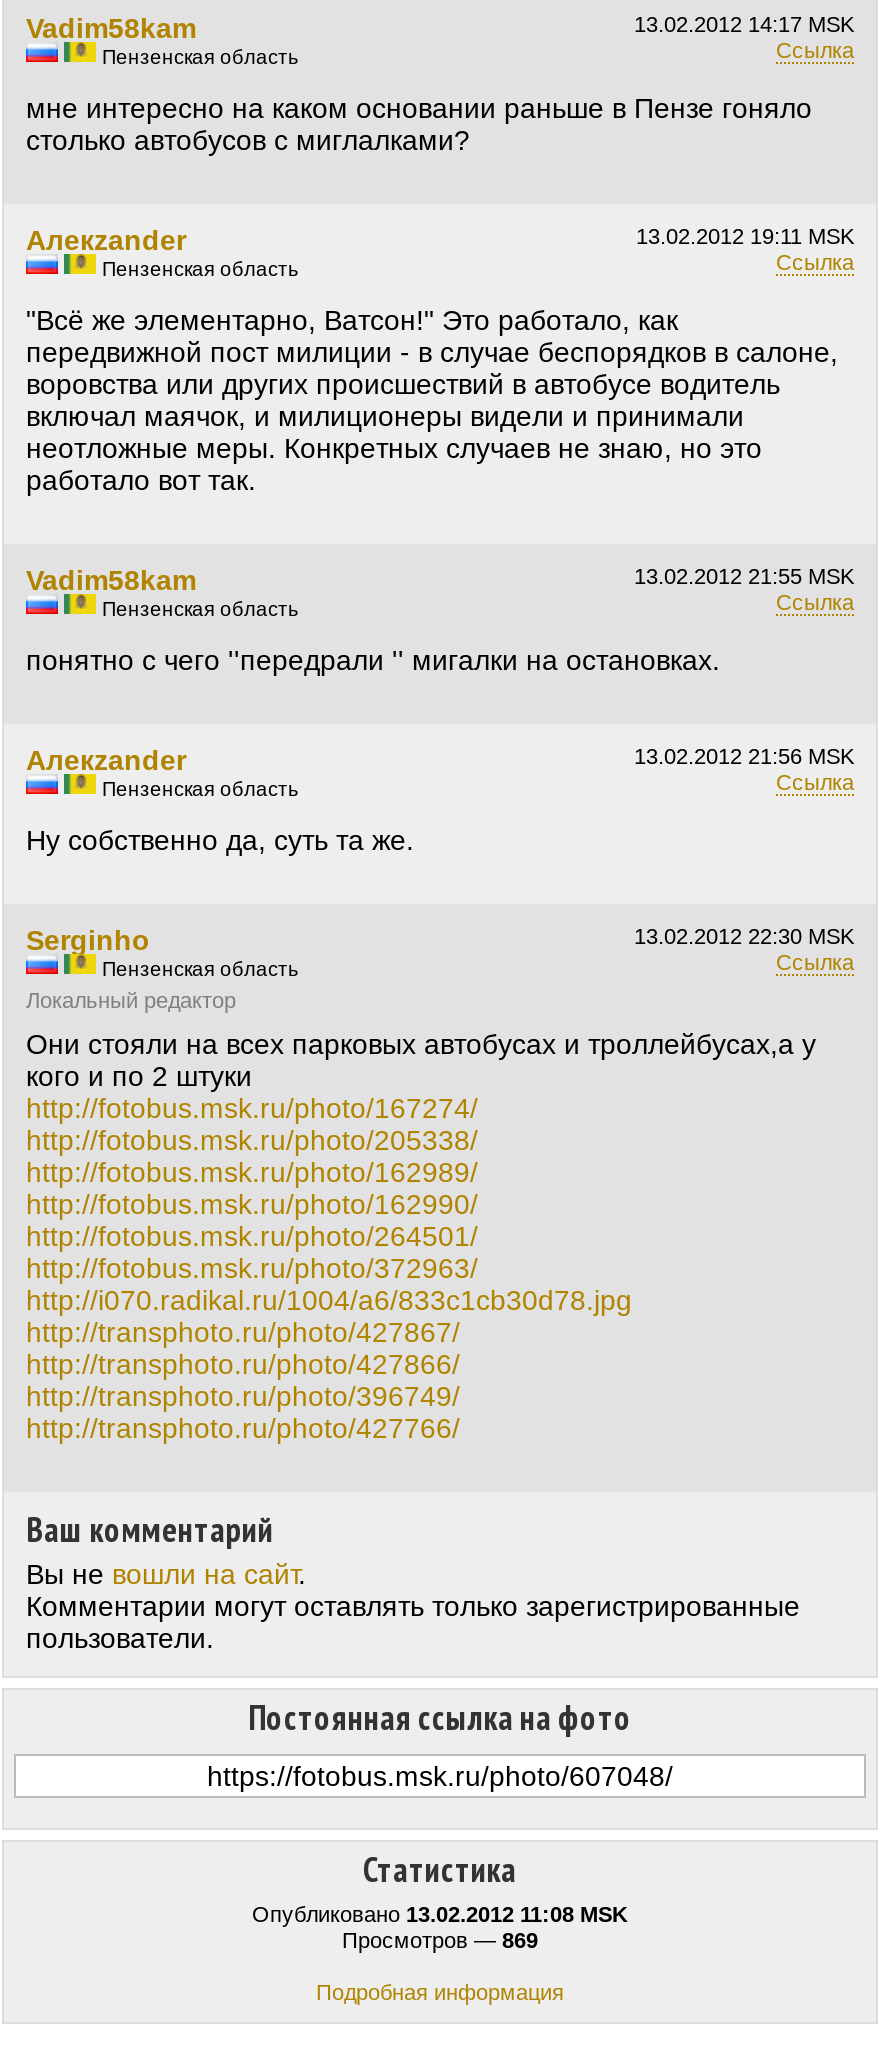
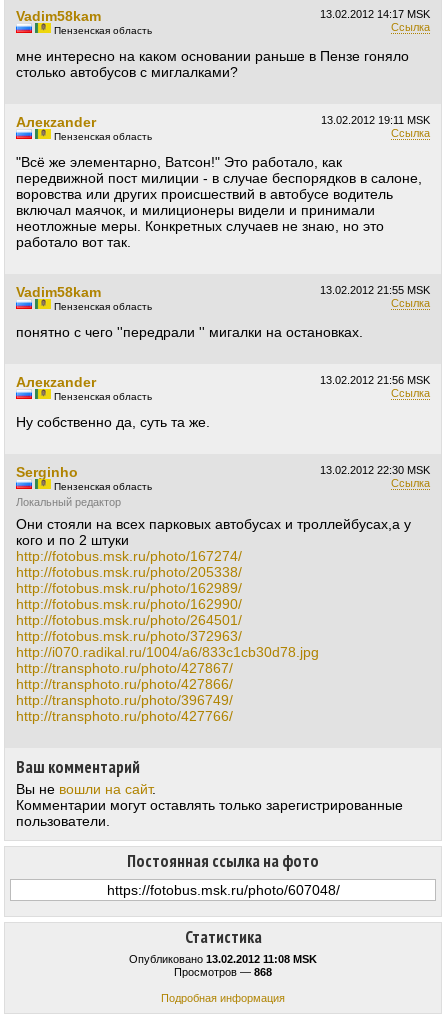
- Просмотров — 869
+ Просмотров — 868
